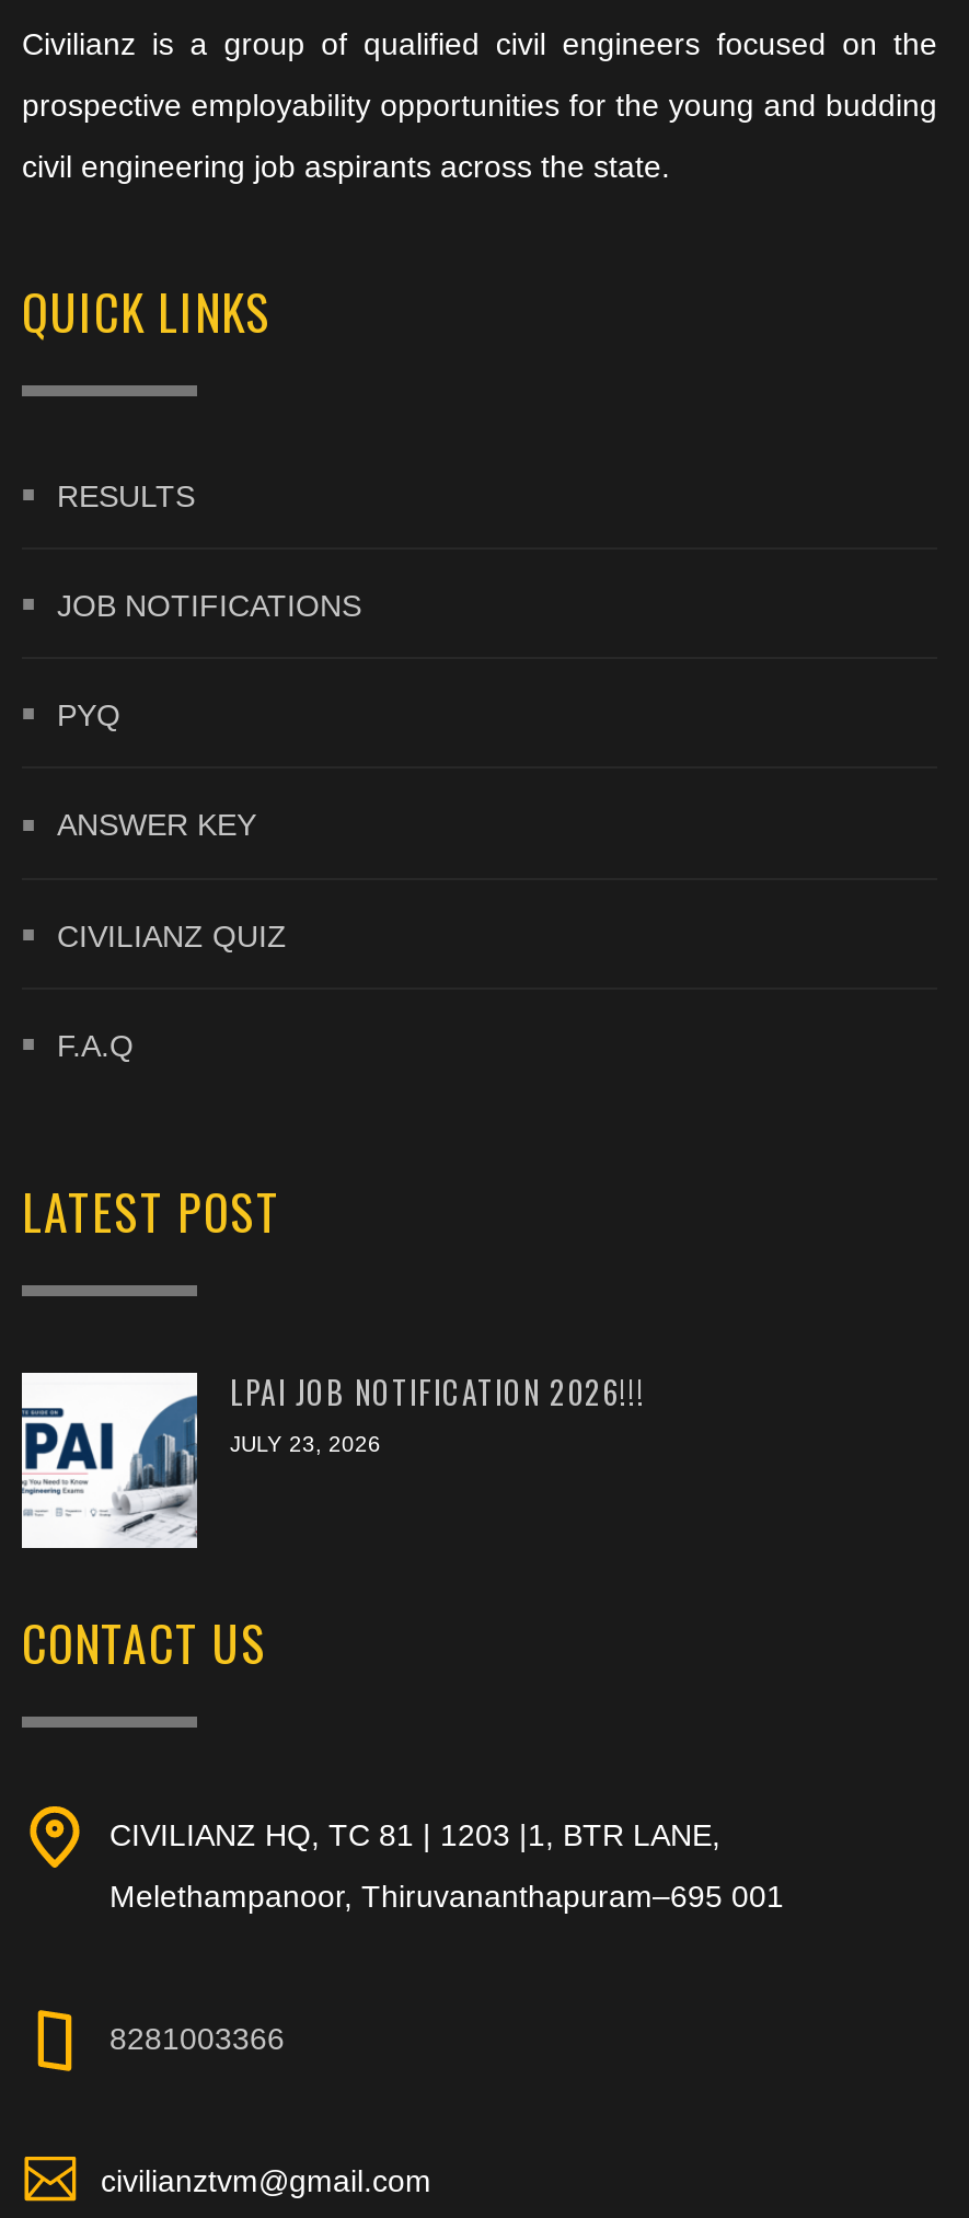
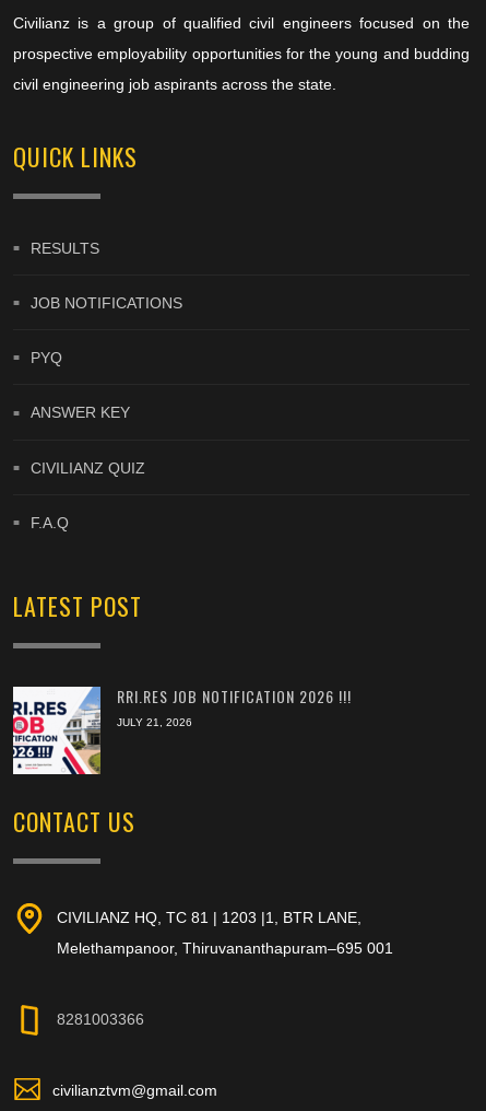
- [image]
- LPAI JOB NOTIFICATION 2026!!!
- JULY 23, 2026
+ [image]
+ RRI.RES JOB NOTIFICATION 2026 !!!
+ JULY 21, 2026
